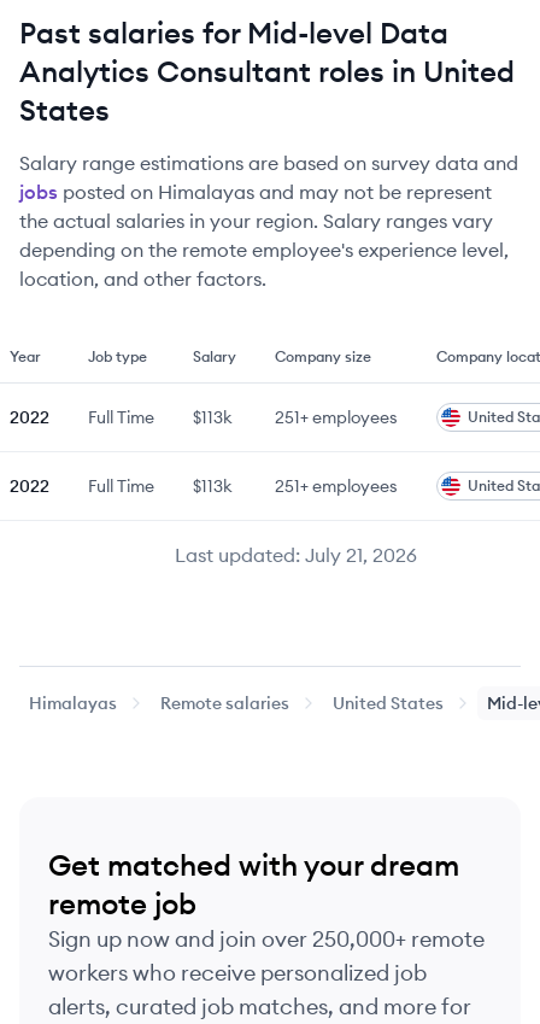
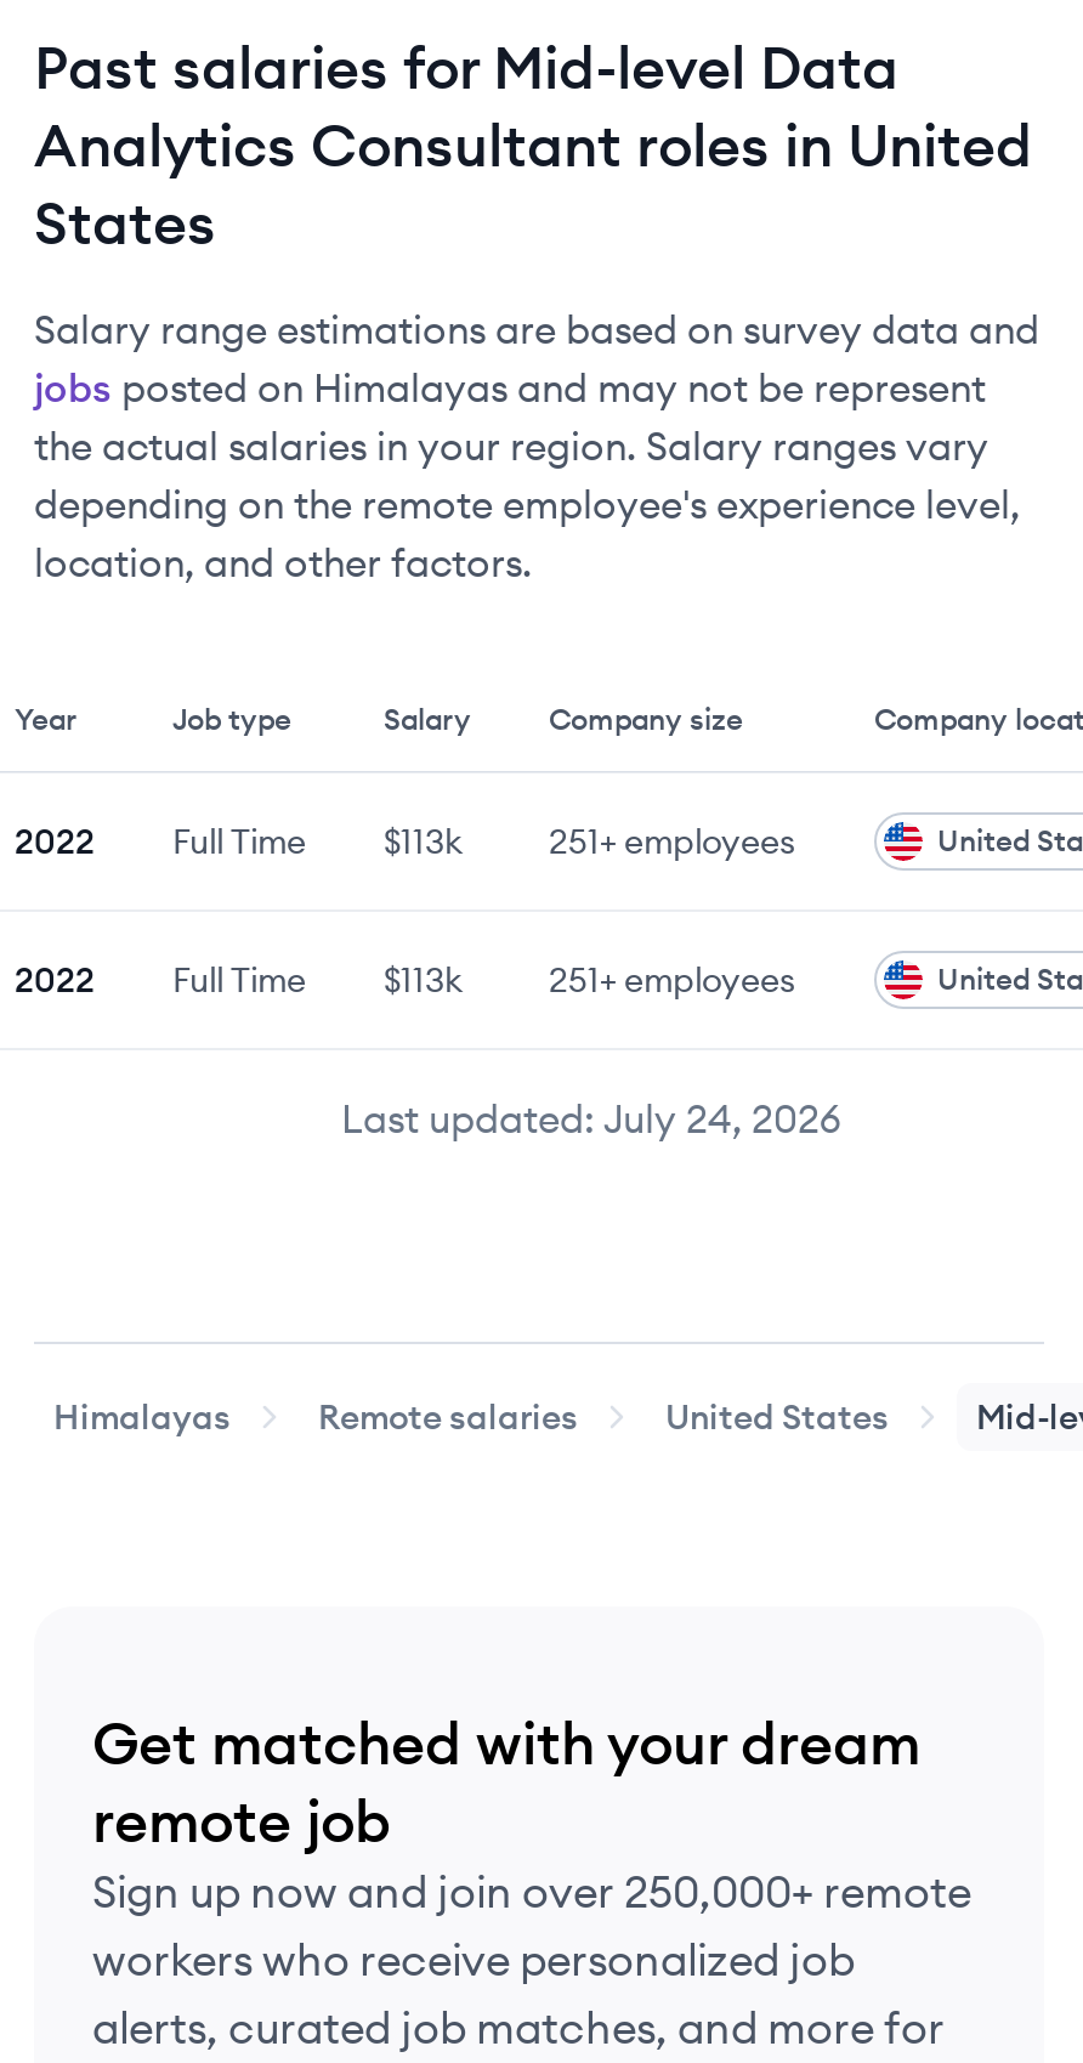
- Last updated: July 21, 2026
+ Last updated: July 24, 2026
